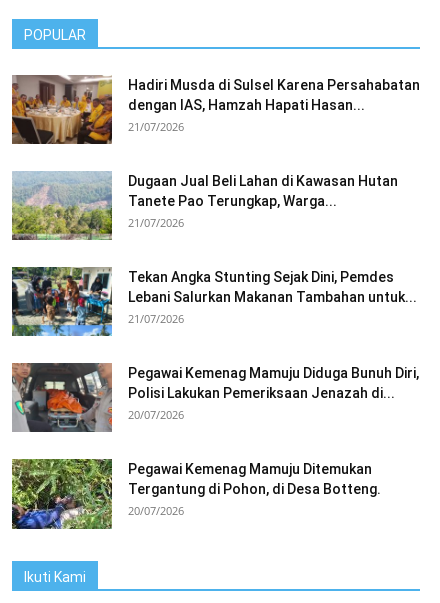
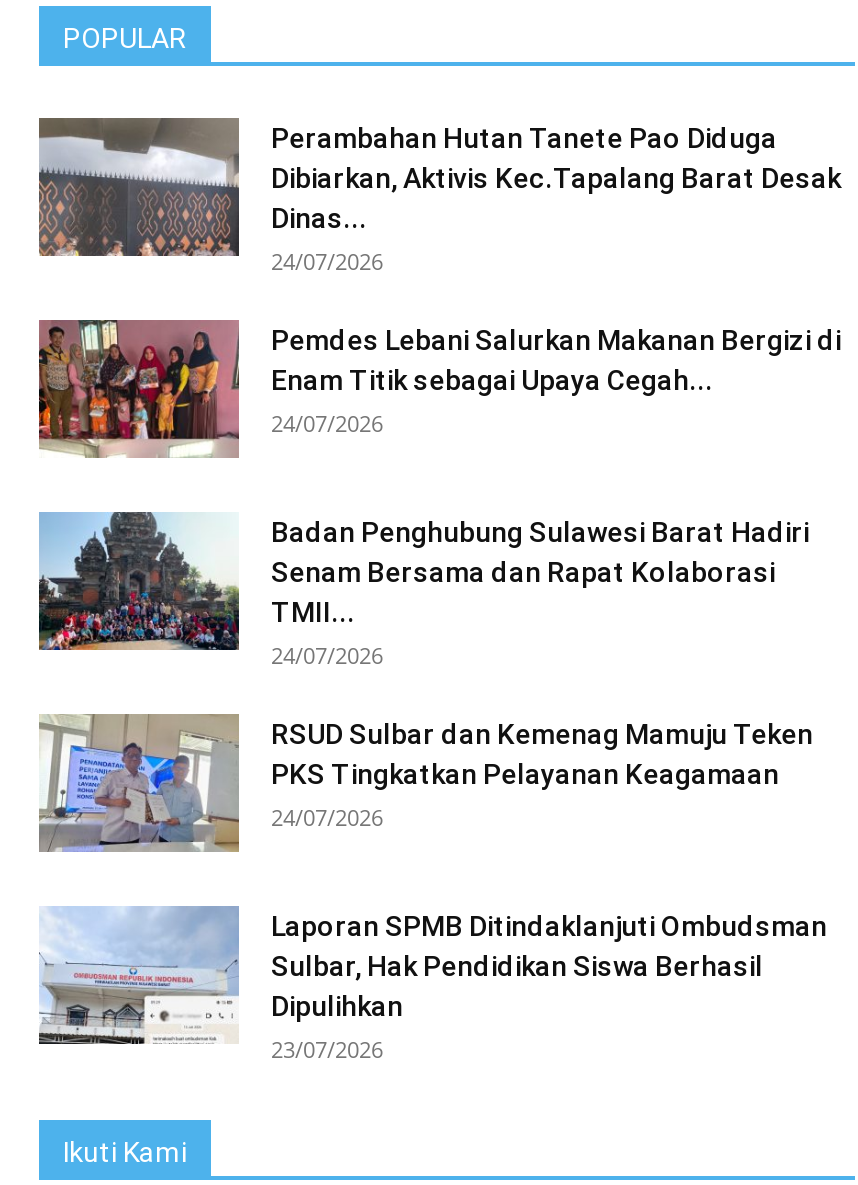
- [image]
- Hadiri Musda di Sulsel Karena Persahabatan
- dengan IAS, Hamzah Hapati Hasan...
- 21/07/2026
+ [image]
+ Perambahan Hutan Tanete Pao Diduga
+ Dibiarkan, Aktivis Kec.Tapalang Barat Desak
+ Dinas...
+ 24/07/2026

- [image]
- Dugaan Jual Beli Lahan di Kawasan Hutan
- Tanete Pao Terungkap, Warga...
- 21/07/2026
+ [image]
+ Pemdes Lebani Salurkan Makanan Bergizi di
+ Enam Titik sebagai Upaya Cegah...
+ 24/07/2026

- [image]
- Tekan Angka Stunting Sejak Dini, Pemdes
- Lebani Salurkan Makanan Tambahan untuk...
- 21/07/2026
+ [image]
+ Badan Penghubung Sulawesi Barat Hadiri
+ Senam Bersama dan Rapat Kolaborasi
+ TMII...
+ 24/07/2026

- [image]
- Pegawai Kemenag Mamuju Diduga Bunuh Diri,
- Polisi Lakukan Pemeriksaan Jenazah di...
- 20/07/2026
+ [image]
+ RSUD Sulbar dan Kemenag Mamuju Teken
+ PKS Tingkatkan Pelayanan Keagamaan
+ 24/07/2026

- [image]
- Pegawai Kemenag Mamuju Ditemukan
- Tergantung di Pohon, di Desa Botteng.
- 20/07/2026
+ [image]
+ Laporan SPMB Ditindaklanjuti Ombudsman
+ Sulbar, Hak Pendidikan Siswa Berhasil
+ Dipulihkan
+ 23/07/2026
